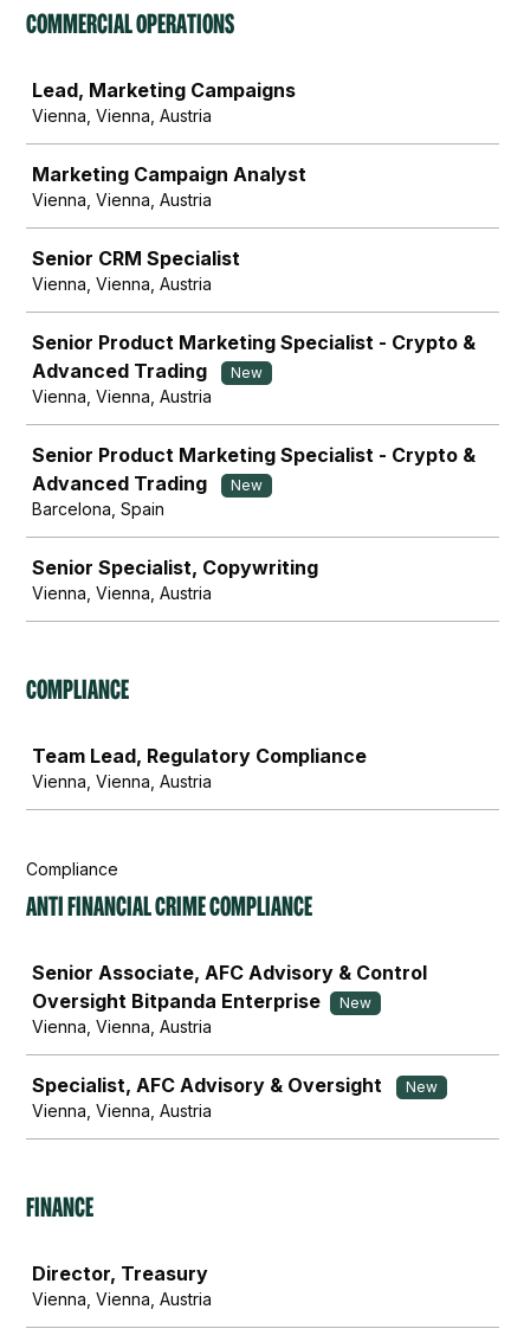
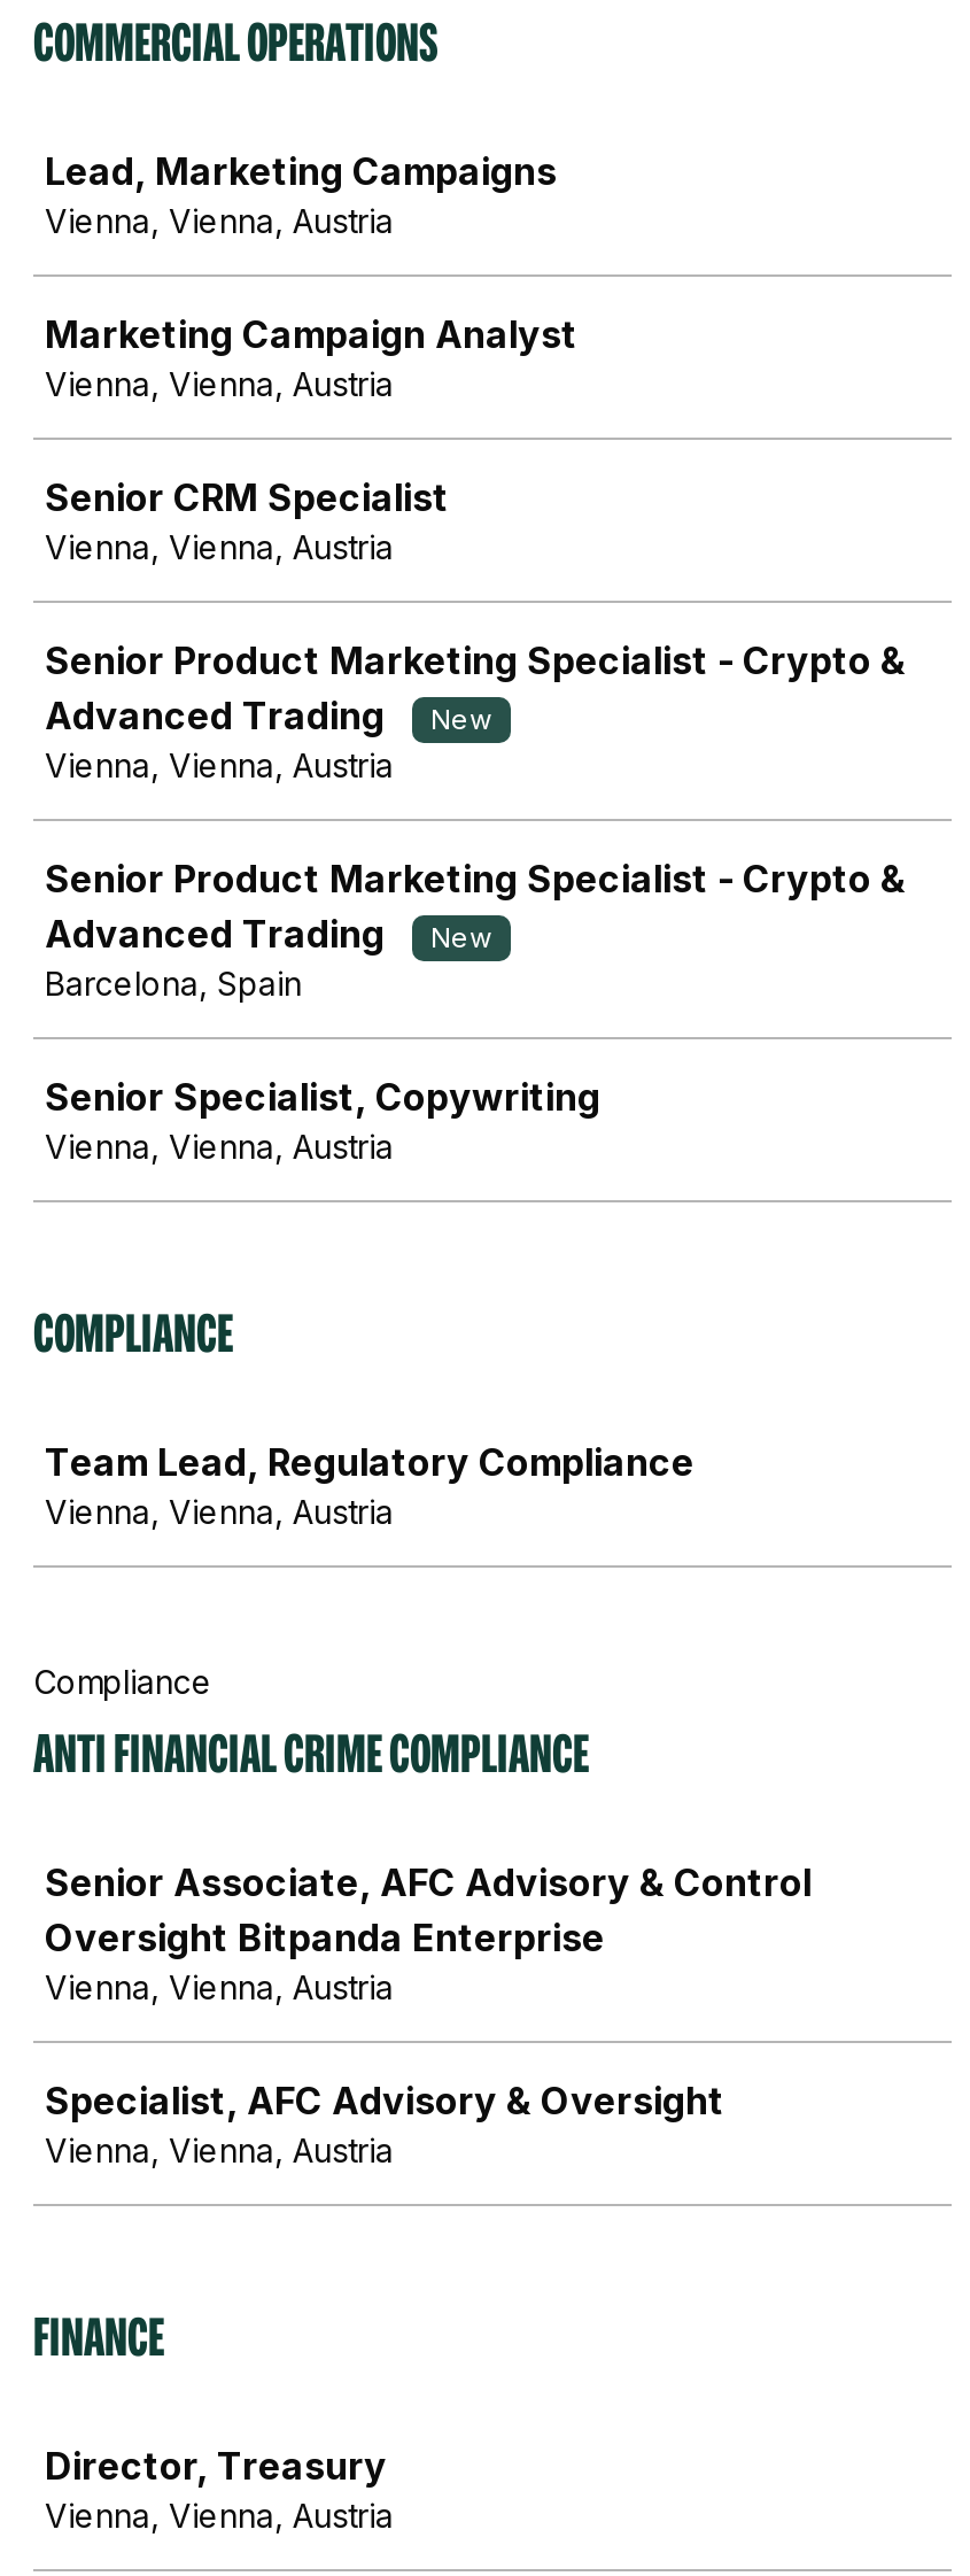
- New

- New
